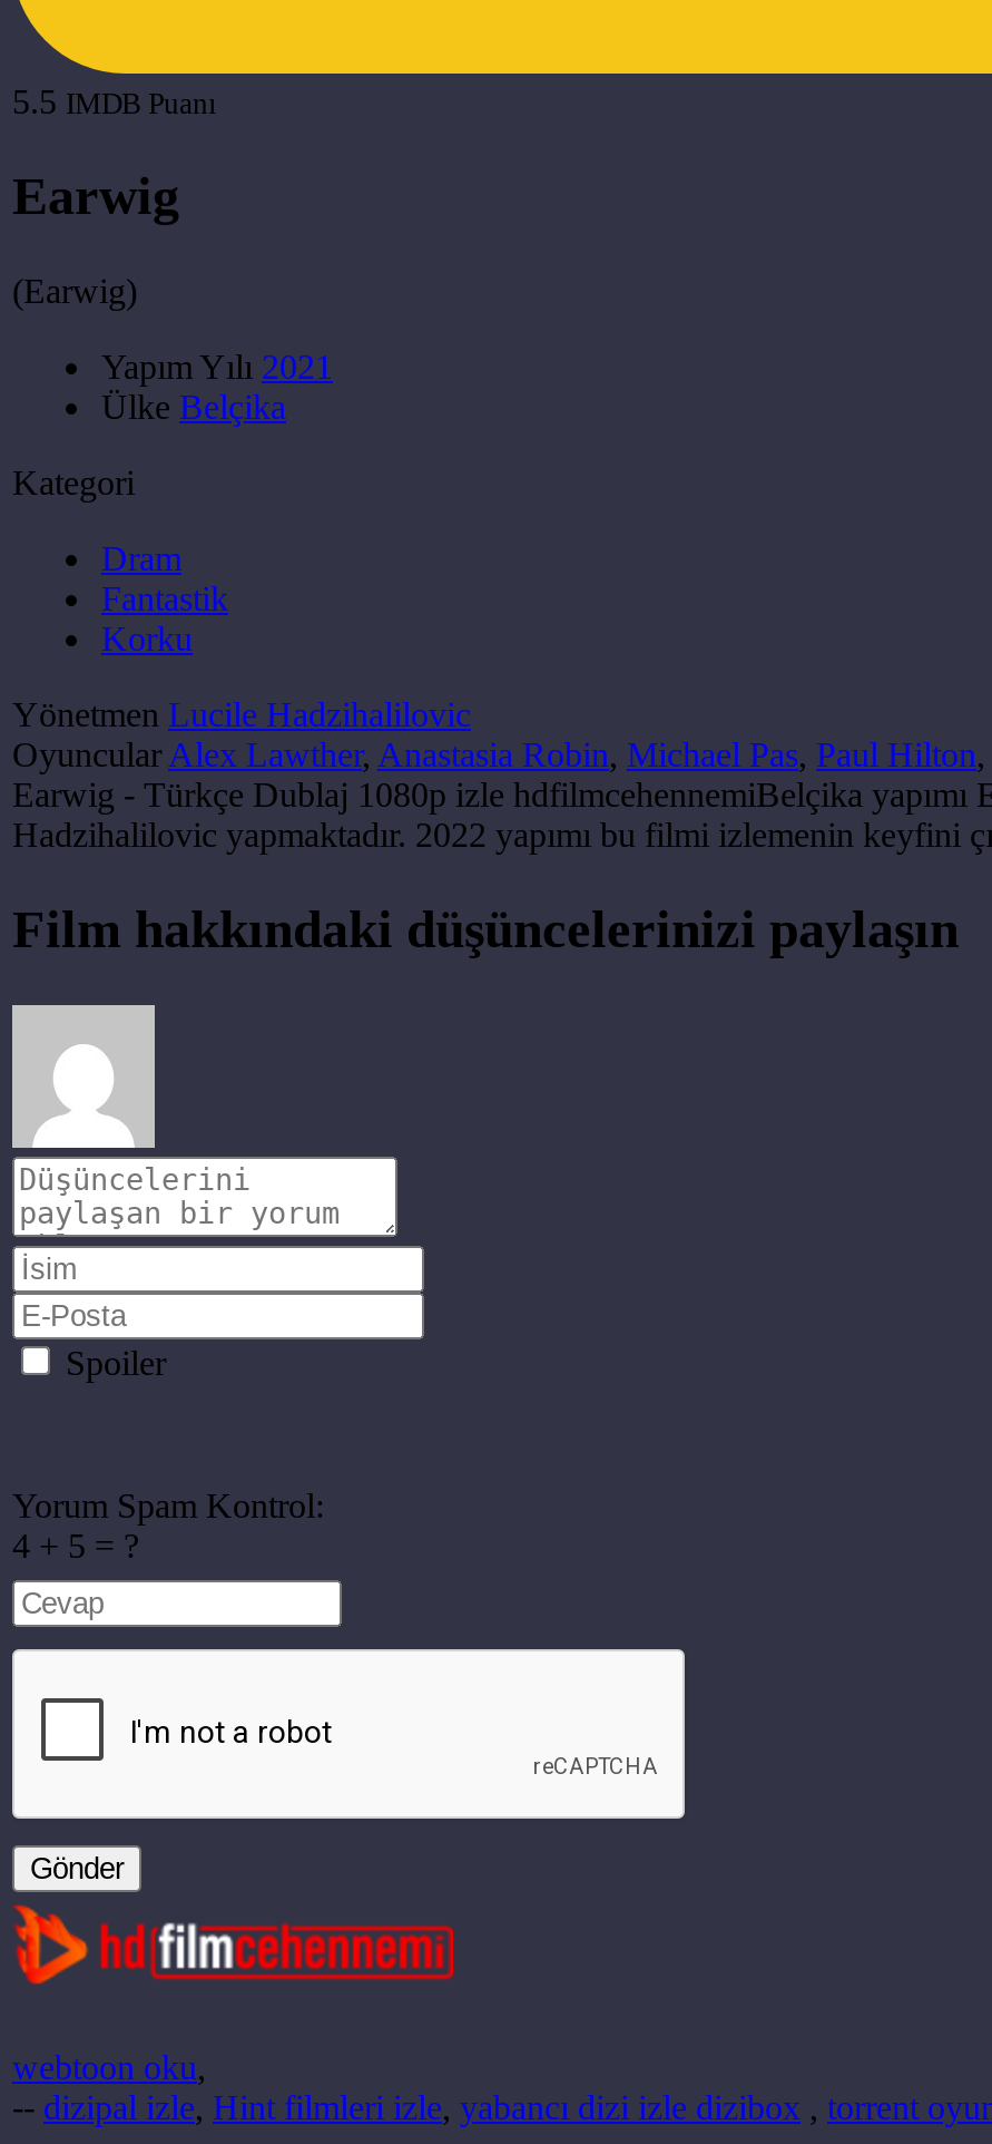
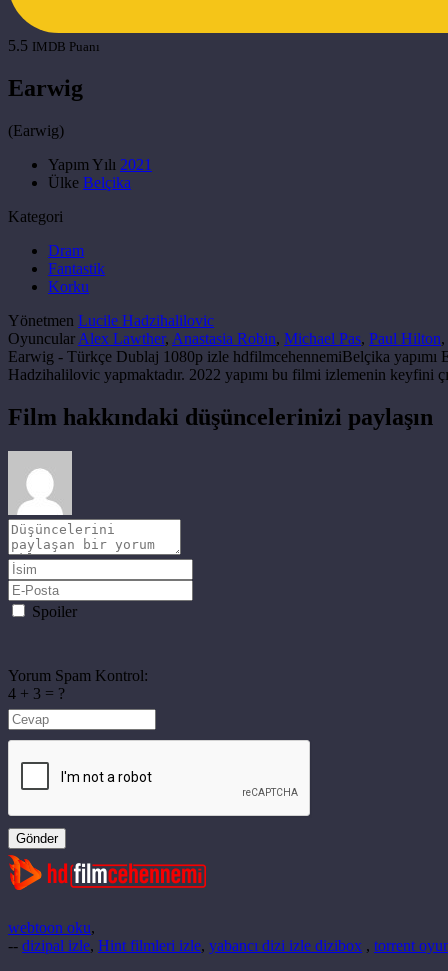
- 4 + 5 = ?
+ 4 + 3 = ?
